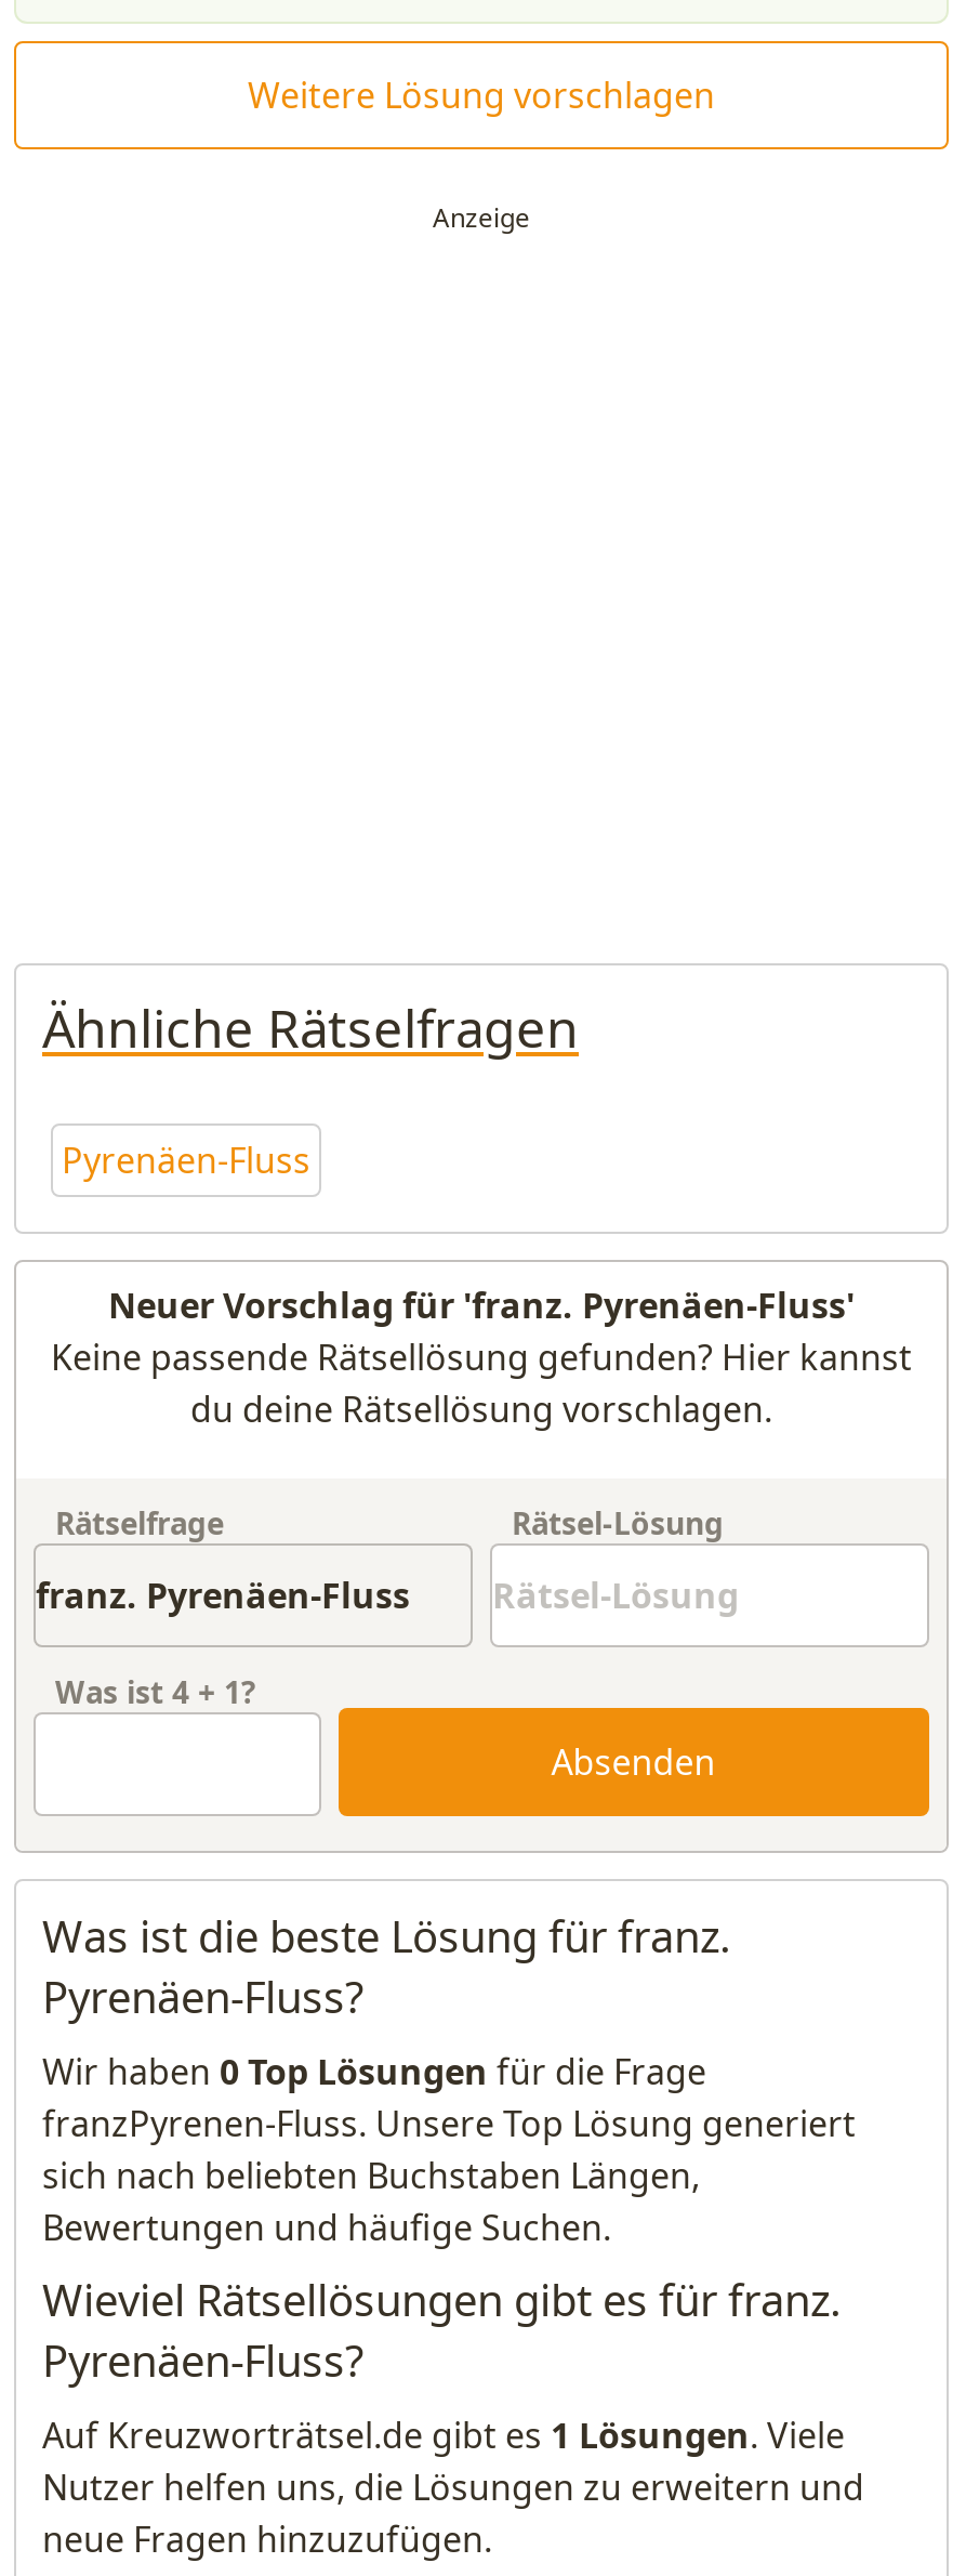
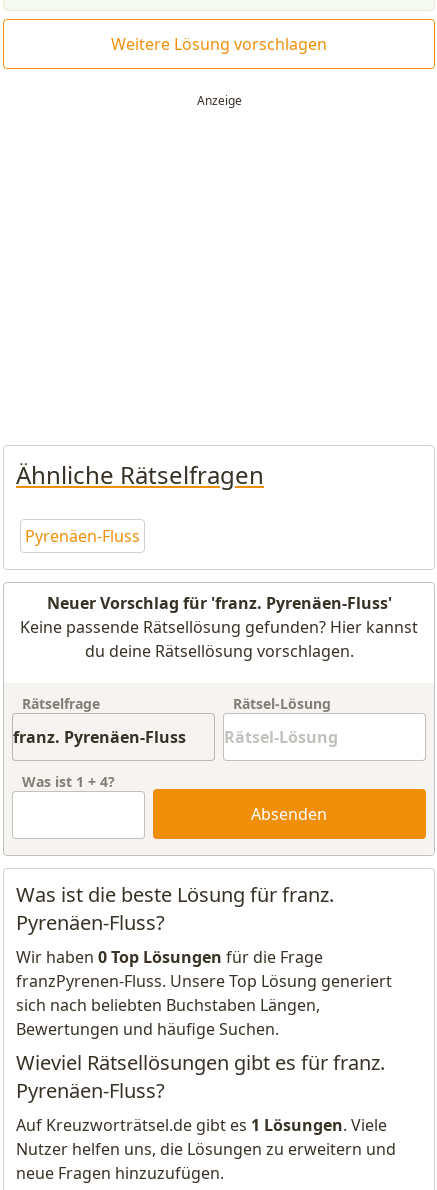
- Was ist 4 + 1?
+ Was ist 1 + 4?
